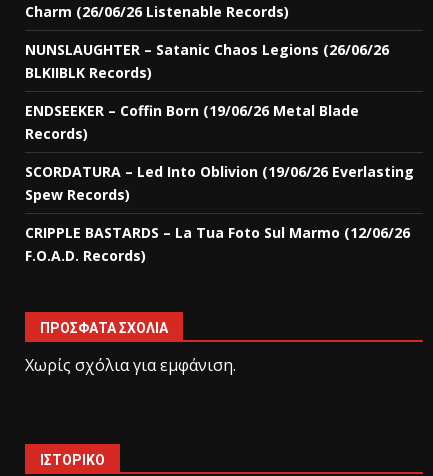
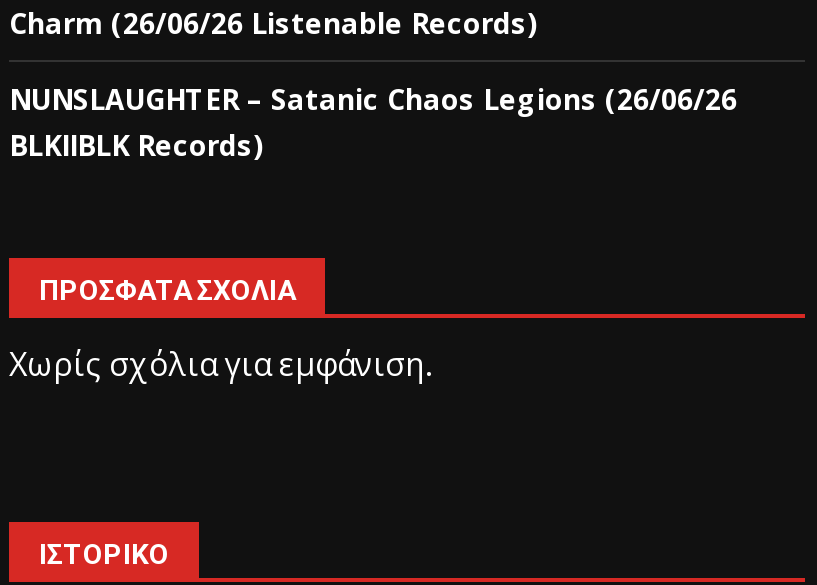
- ENDSEEKER – Coffin Born (19/06/26 Metal Blade
- Records)
- SCORDATURA – Led Into Oblivion (19/06/26 Everlasting
- Spew Records)
- CRIPPLE BASTARDS – La Tua Foto Sul Marmo (12/06/26
- F.O.A.D. Records)
